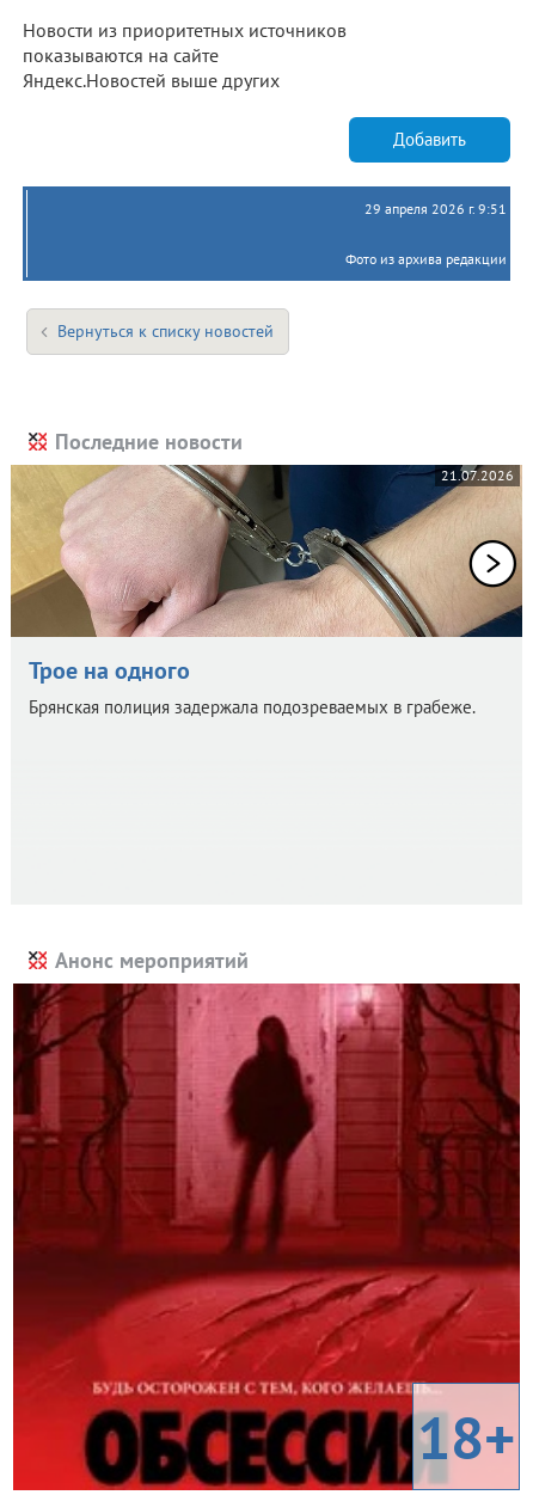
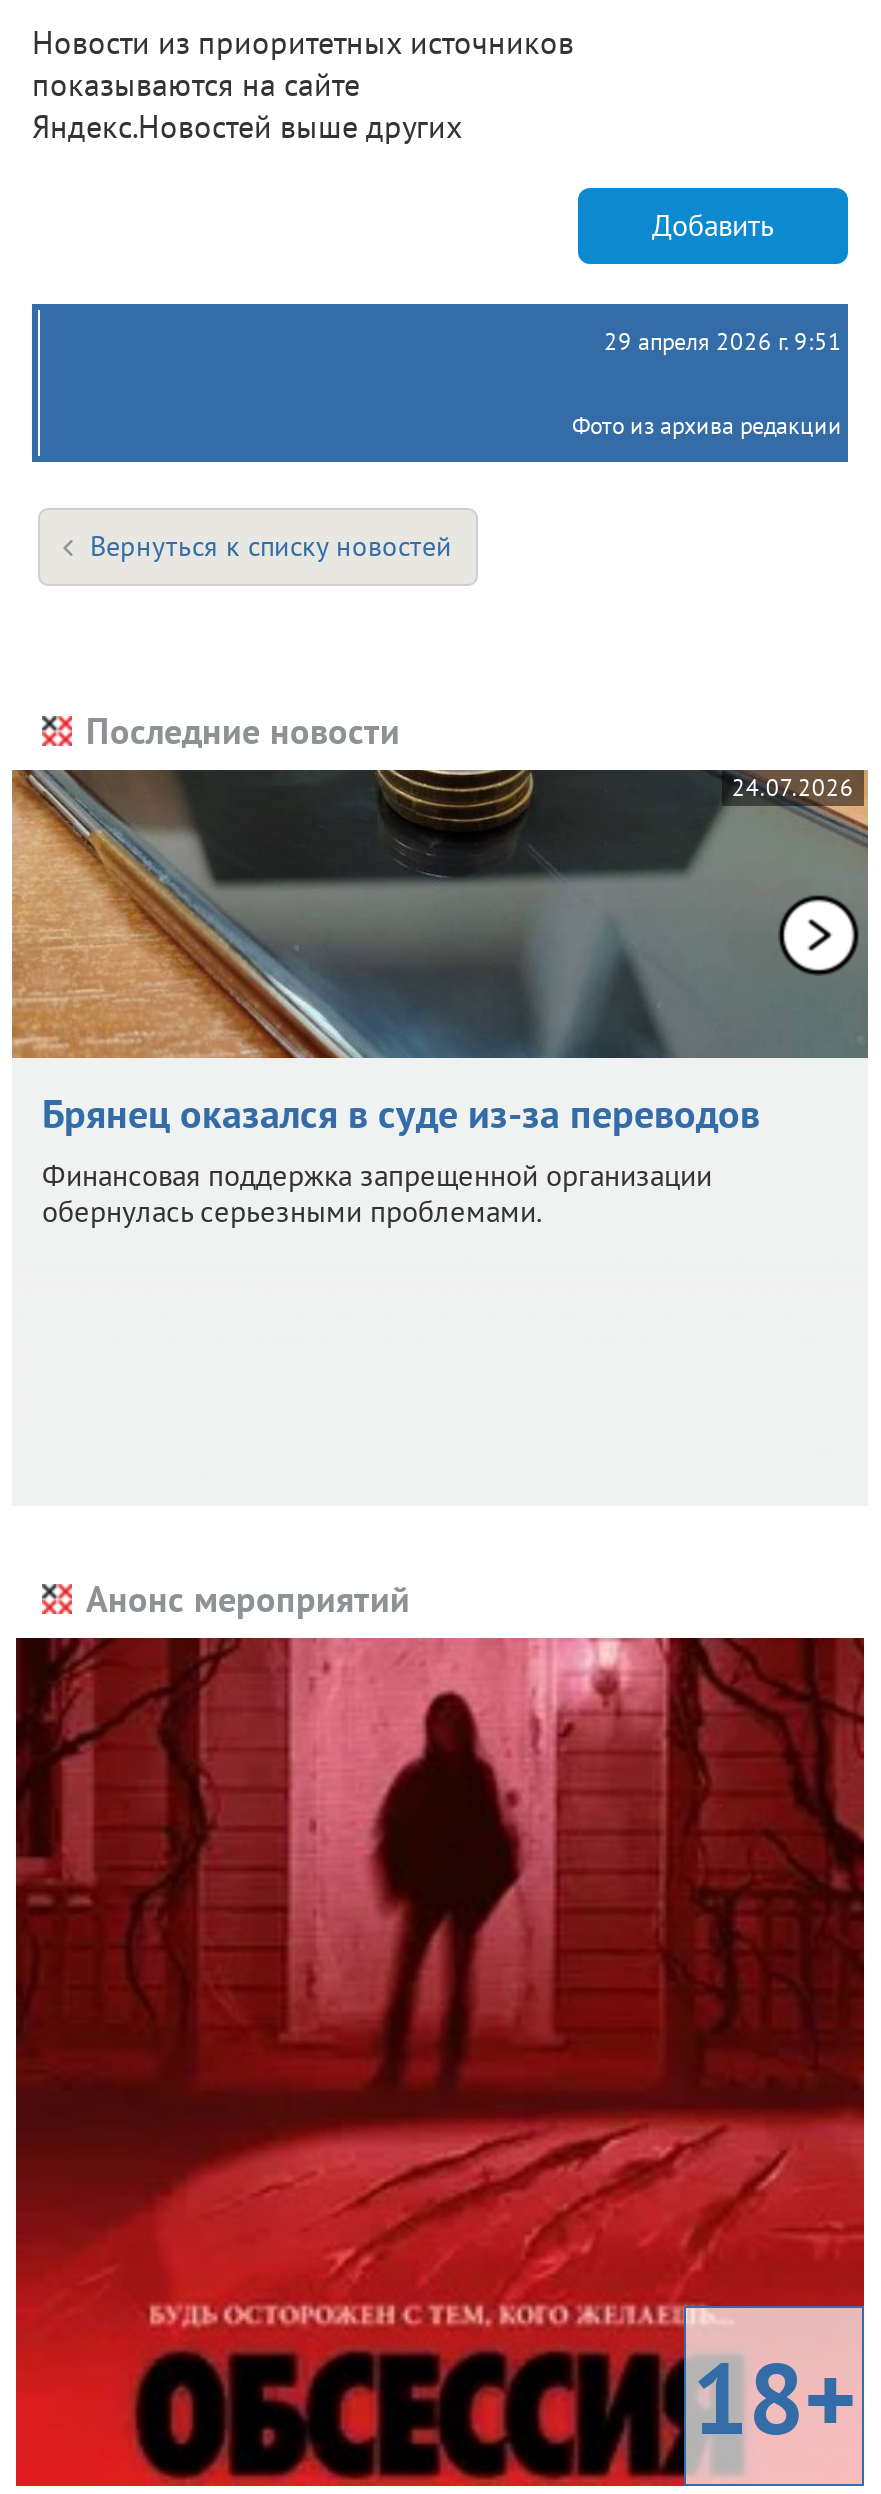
- [image]
- 21.07.2026
+ [image]
+ 24.07.2026

- Трое на одного
- Брянская полиция задержала подозреваемых в грабеже.
+ Брянец оказался в суде из-за переводов
+ Финансовая поддержка запрещенной организации
+ обернулась серьезными проблемами.
